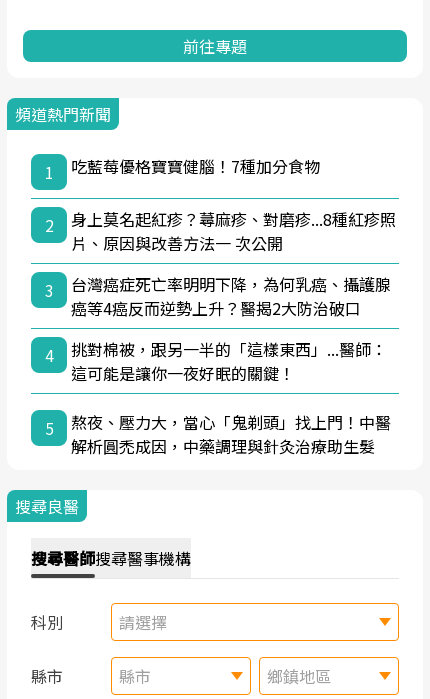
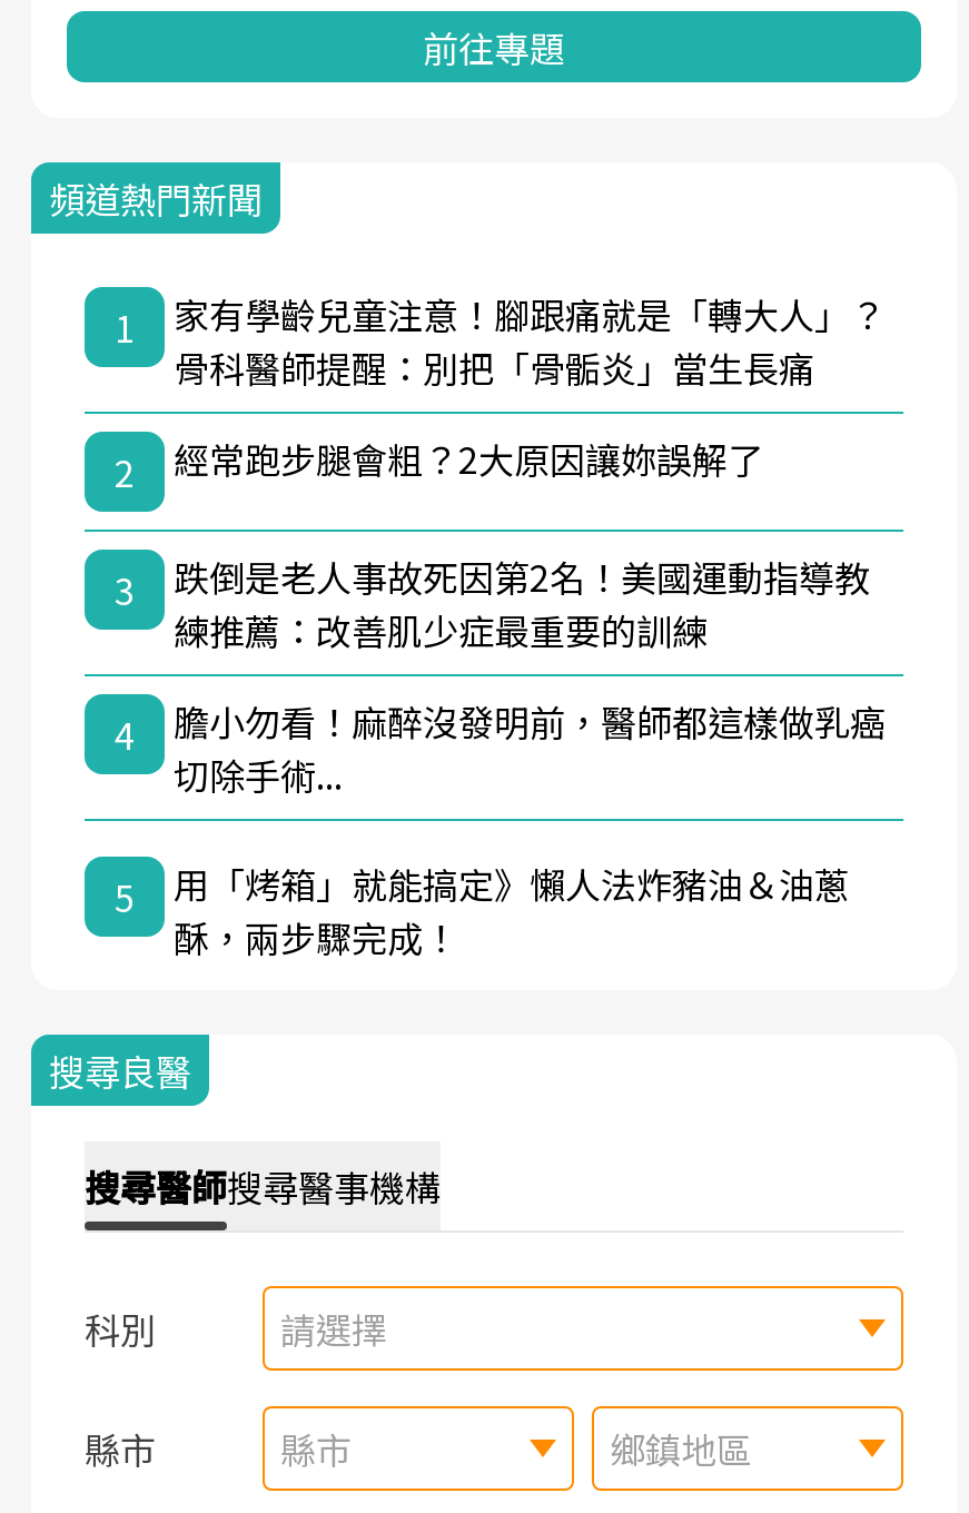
- 吃藍莓優格寶寶健腦！7種加分食物
+ 家有學齡兒童注意！腳跟痛就是「轉大人」？
+ 骨科醫師提醒：別把「骨骺炎」當生長痛

- 身上莫名起紅疹？蕁麻疹、對磨疹...8種紅疹照
- 片、原因與改善方法一 次公開
+ 經常跑步腿會粗？2大原因讓妳誤解了

- 台灣癌症死亡率明明下降，為何乳癌、攝護腺
- 癌等4癌反而逆勢上升？醫揭2大防治破口
+ 跌倒是老人事故死因第2名！美國運動指導教
+ 練推薦：改善肌少症最重要的訓練

- 挑對棉被，跟另一半的「這樣東西」...醫師：
- 這可能是讓你一夜好眠的關鍵！
+ 膽小勿看！麻醉沒發明前，醫師都這樣做乳癌
+ 切除手術...

- 熬夜、壓力大，當心「鬼剃頭」找上門！中醫
- 解析圓禿成因，中藥調理與針灸治療助生髮
+ 用「烤箱」就能搞定》懶人法炸豬油＆油蔥
+ 酥，兩步驟完成！
